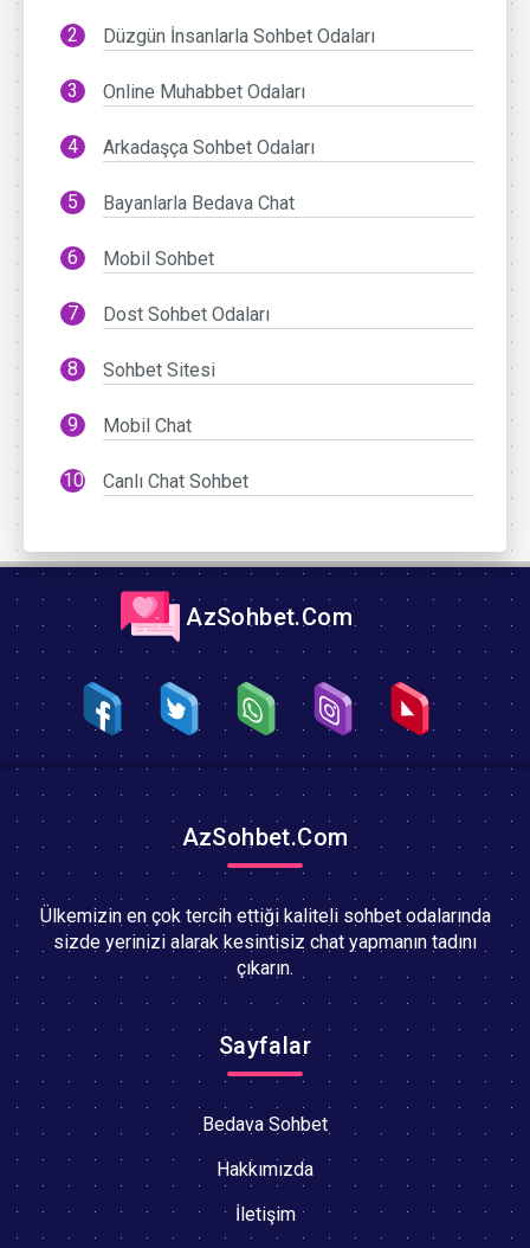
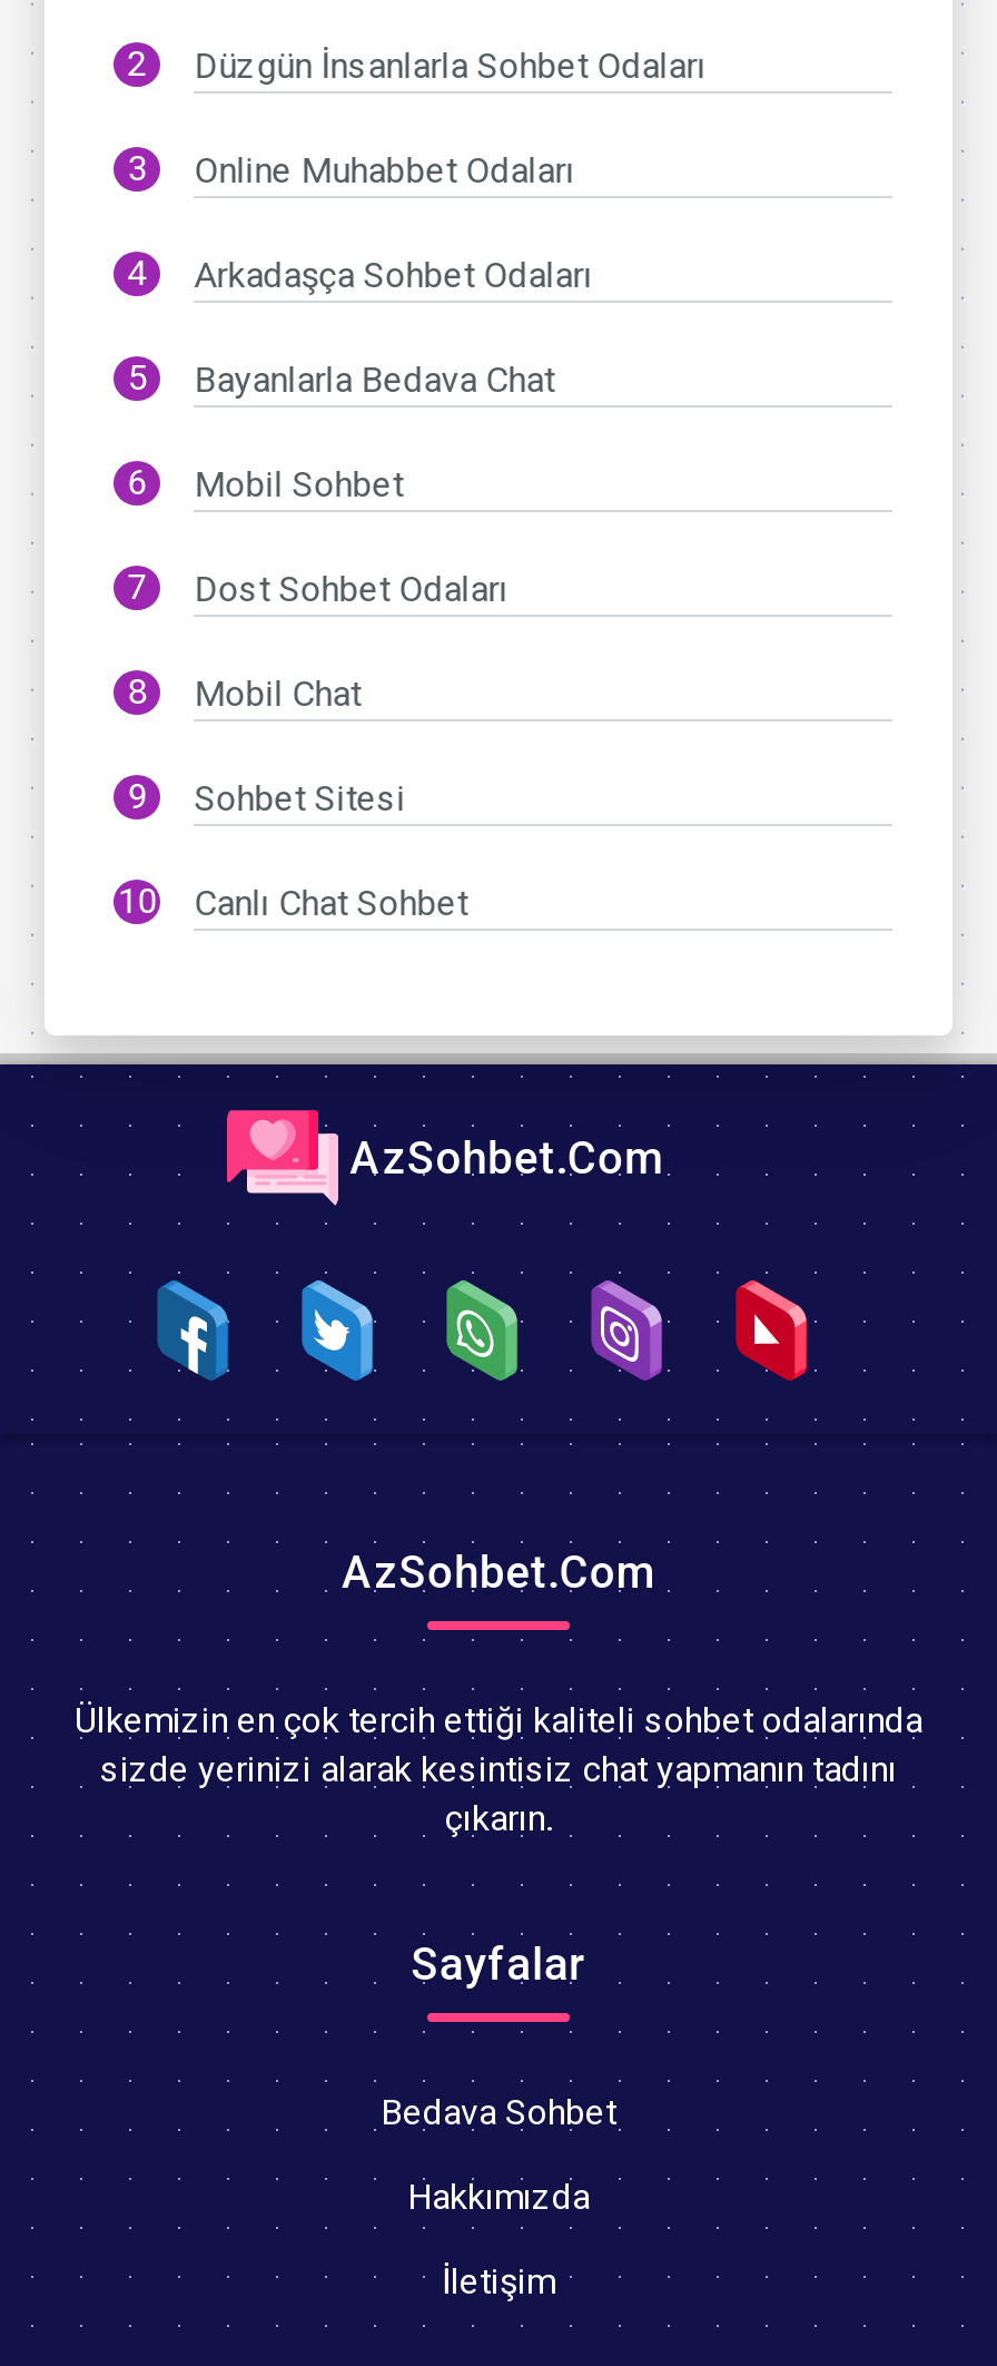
moved down: Sohbet Sitesi

moved up: Mobil Chat
